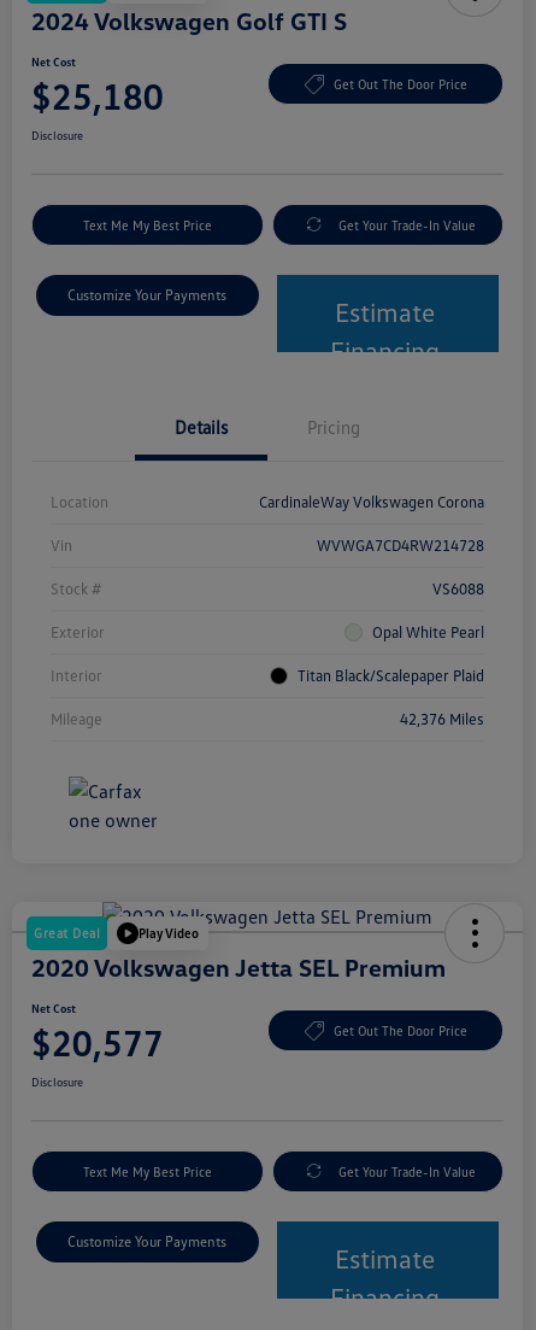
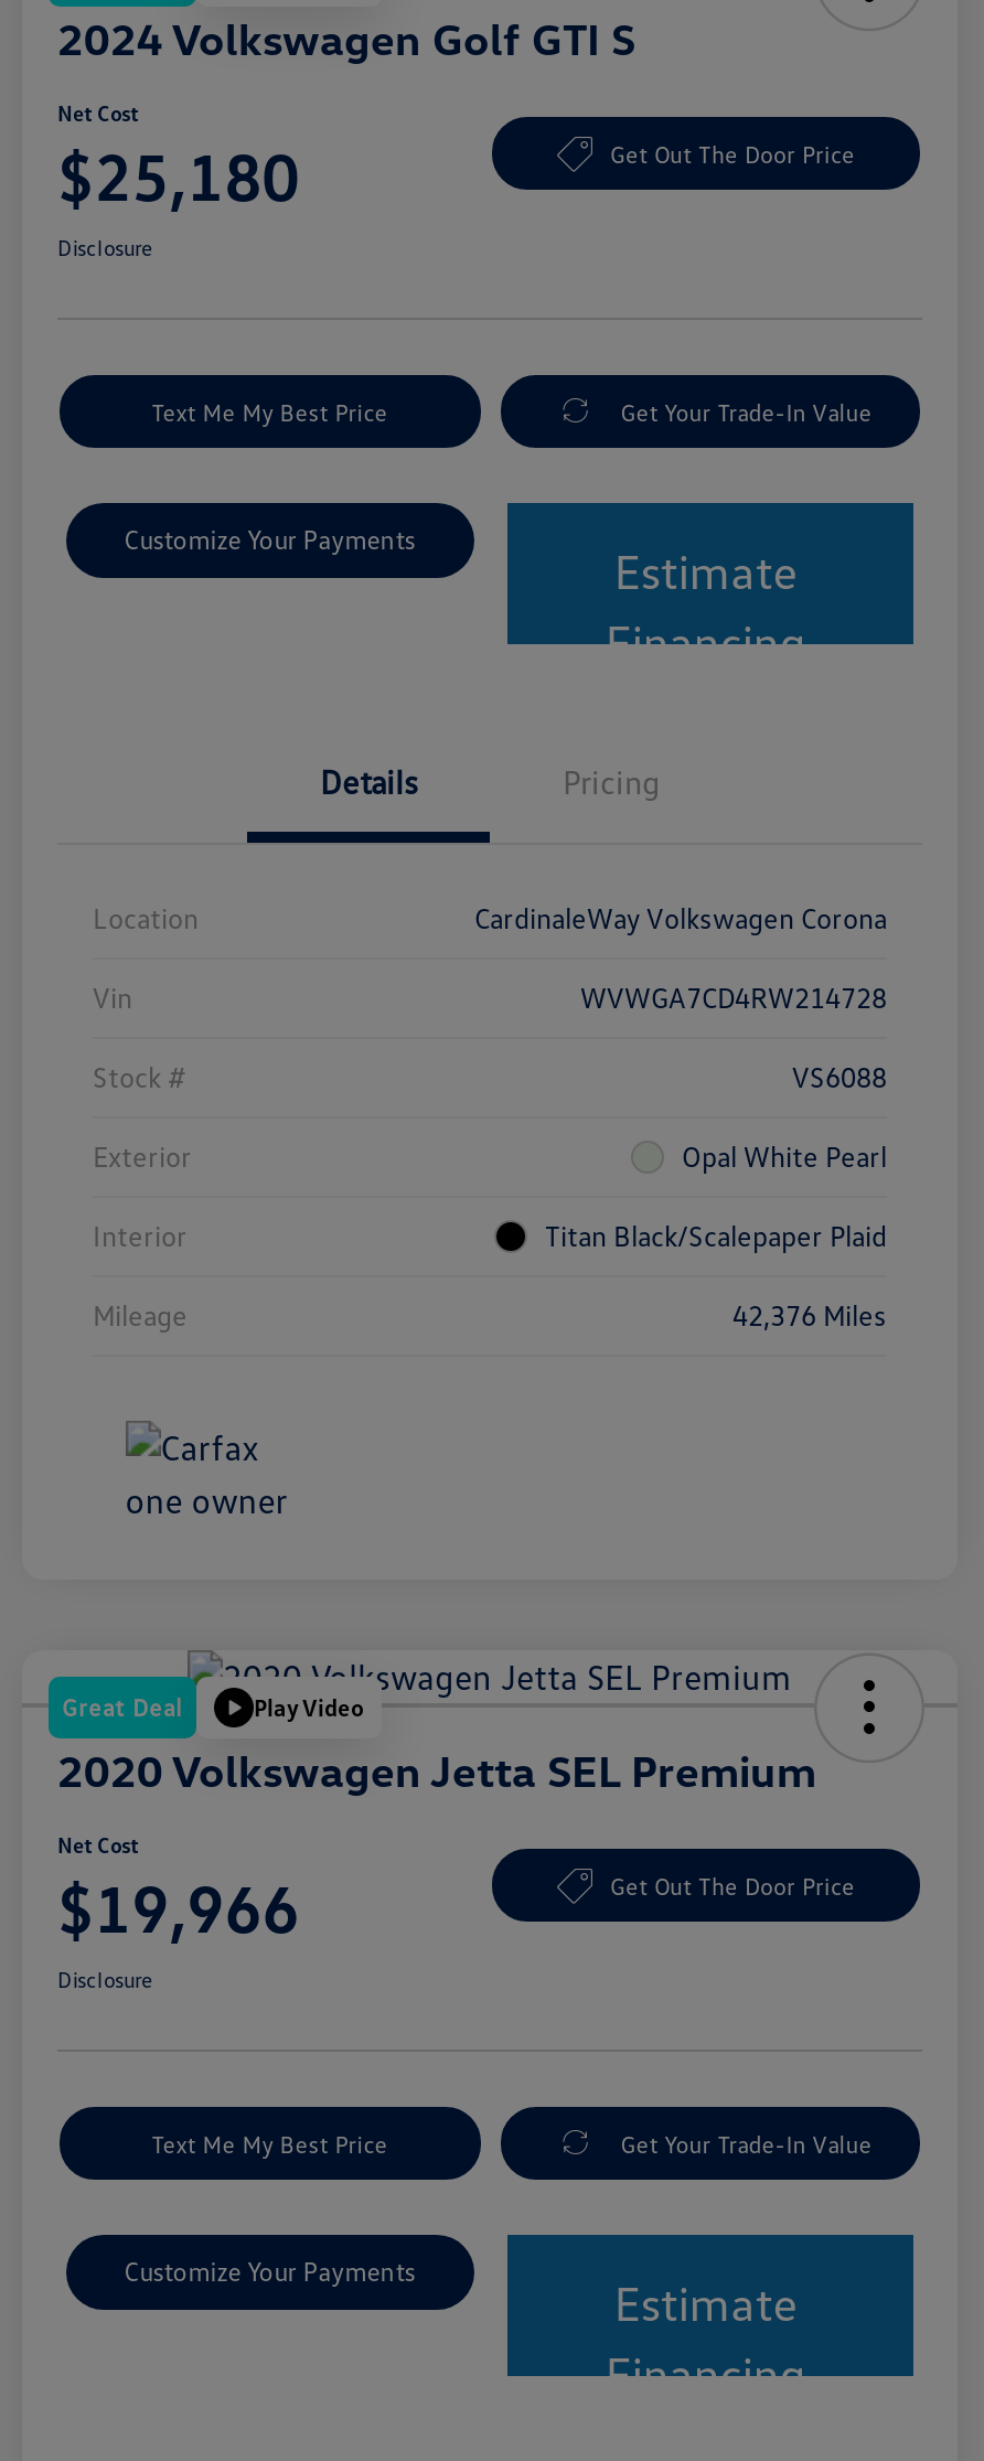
- $20,577
+ $19,966
